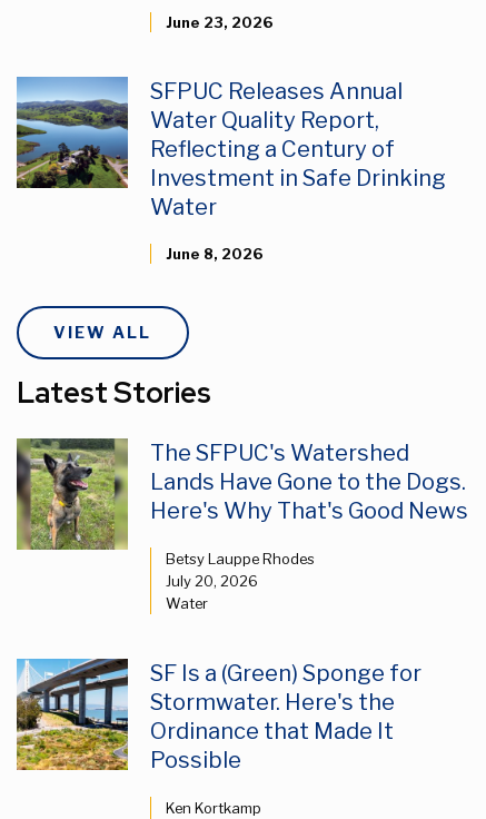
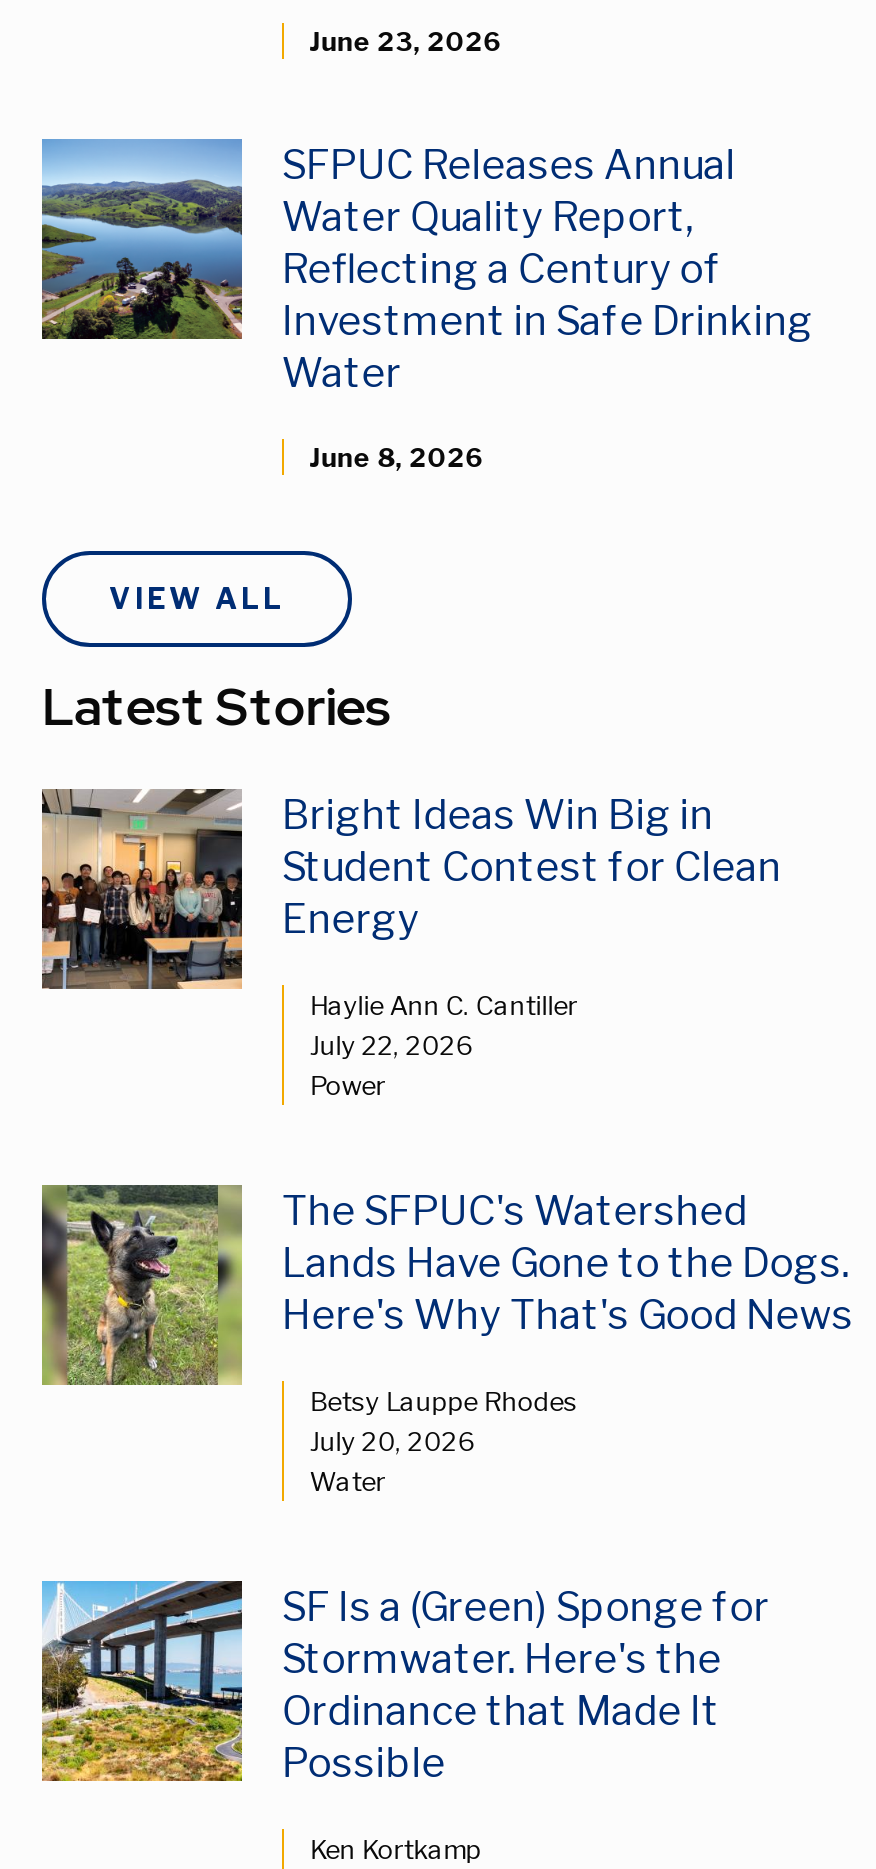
+ [image]
+ Bright Ideas Win Big in
+ Student Contest for Clean
+ Energy
+ Haylie Ann C. Cantiller
+ July 22, 2026
+ Power
